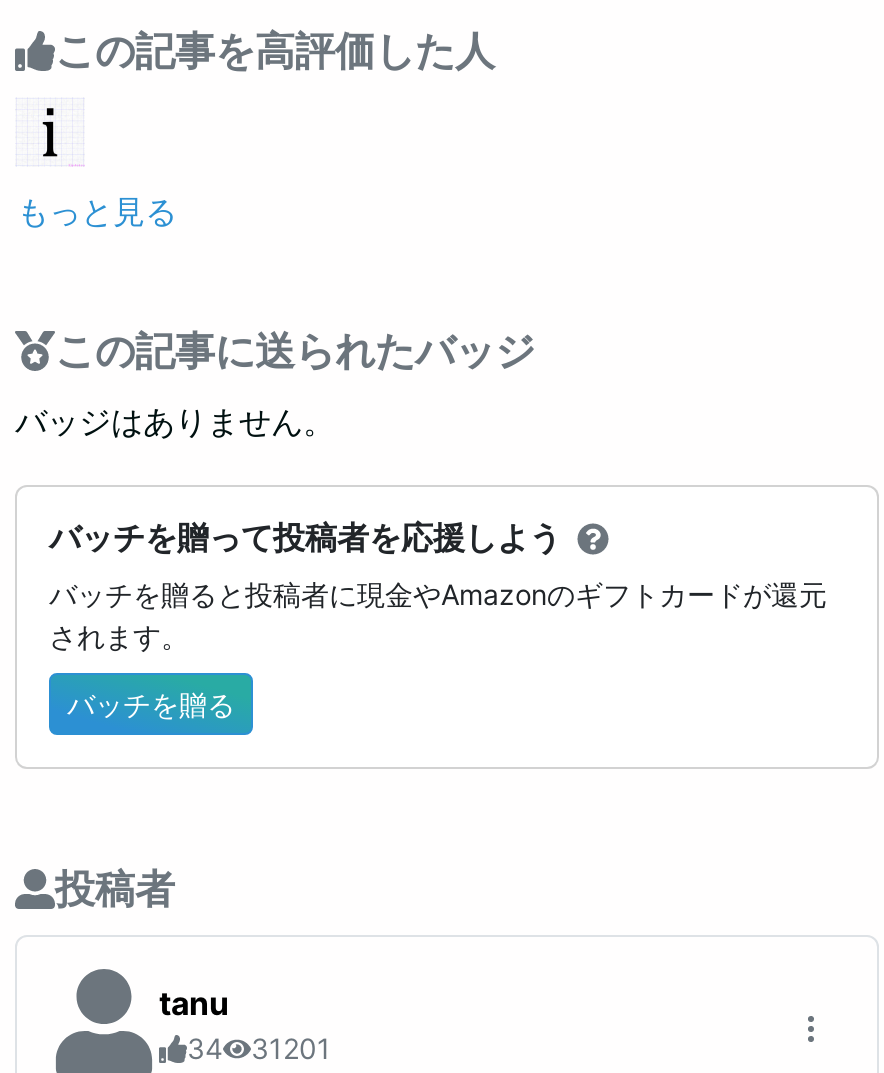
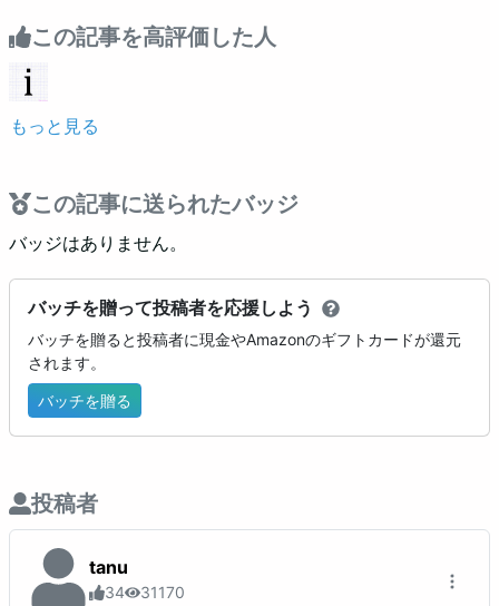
- 31201
+ 31170
